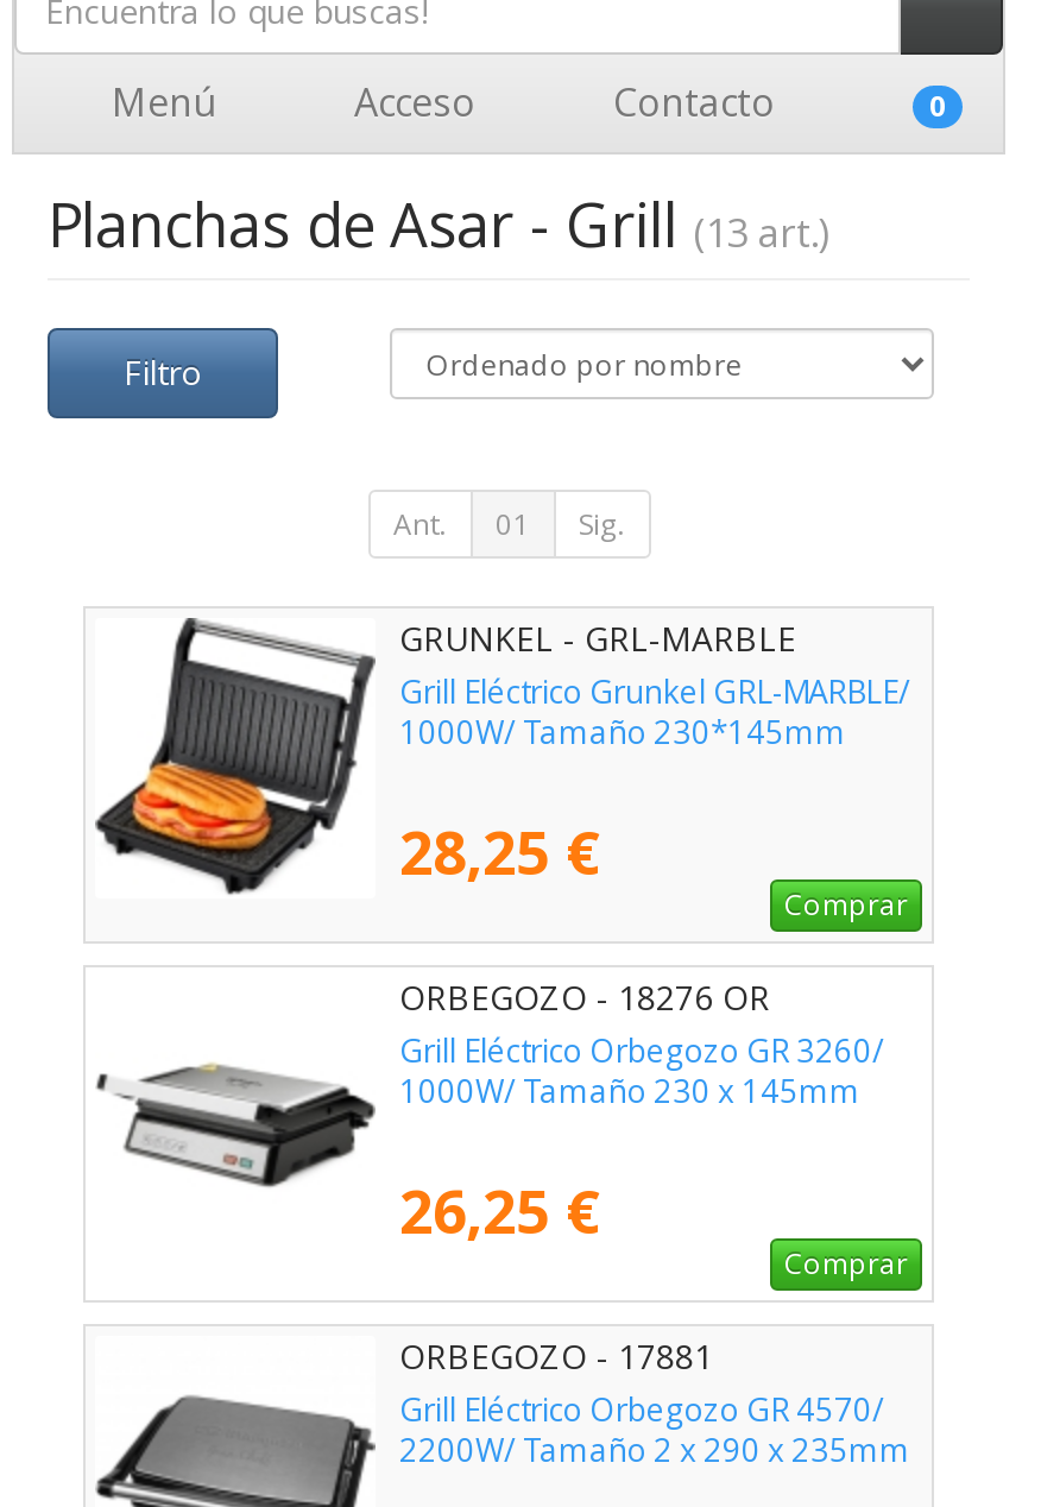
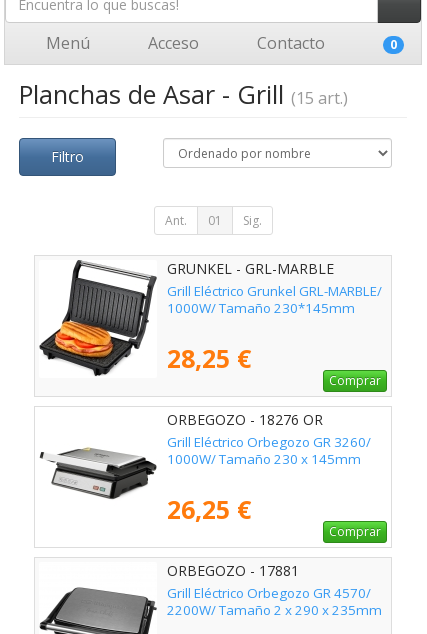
- Planchas de Asar - Grill (13 art.)
+ Planchas de Asar - Grill (15 art.)
